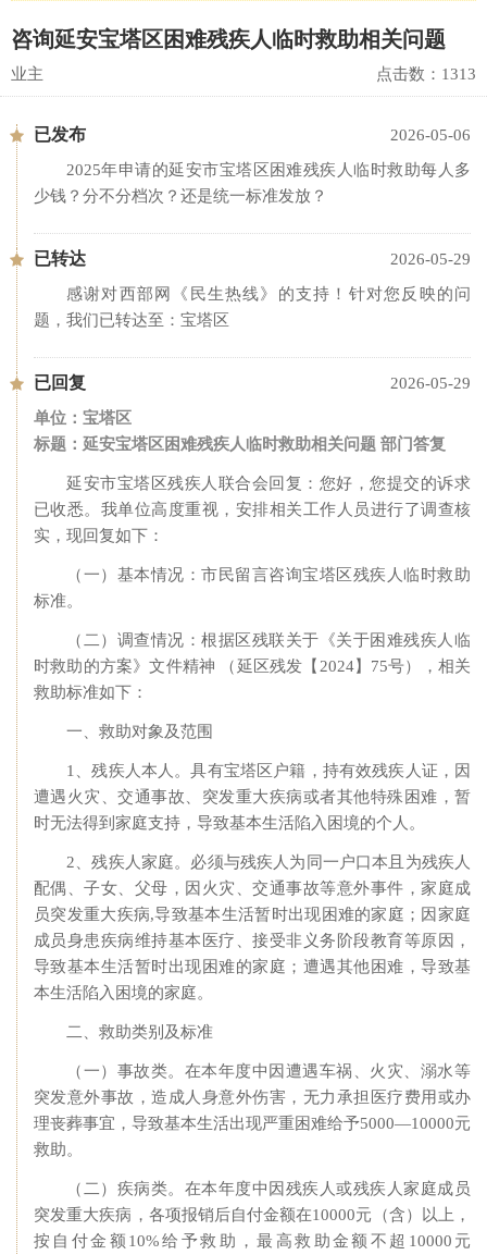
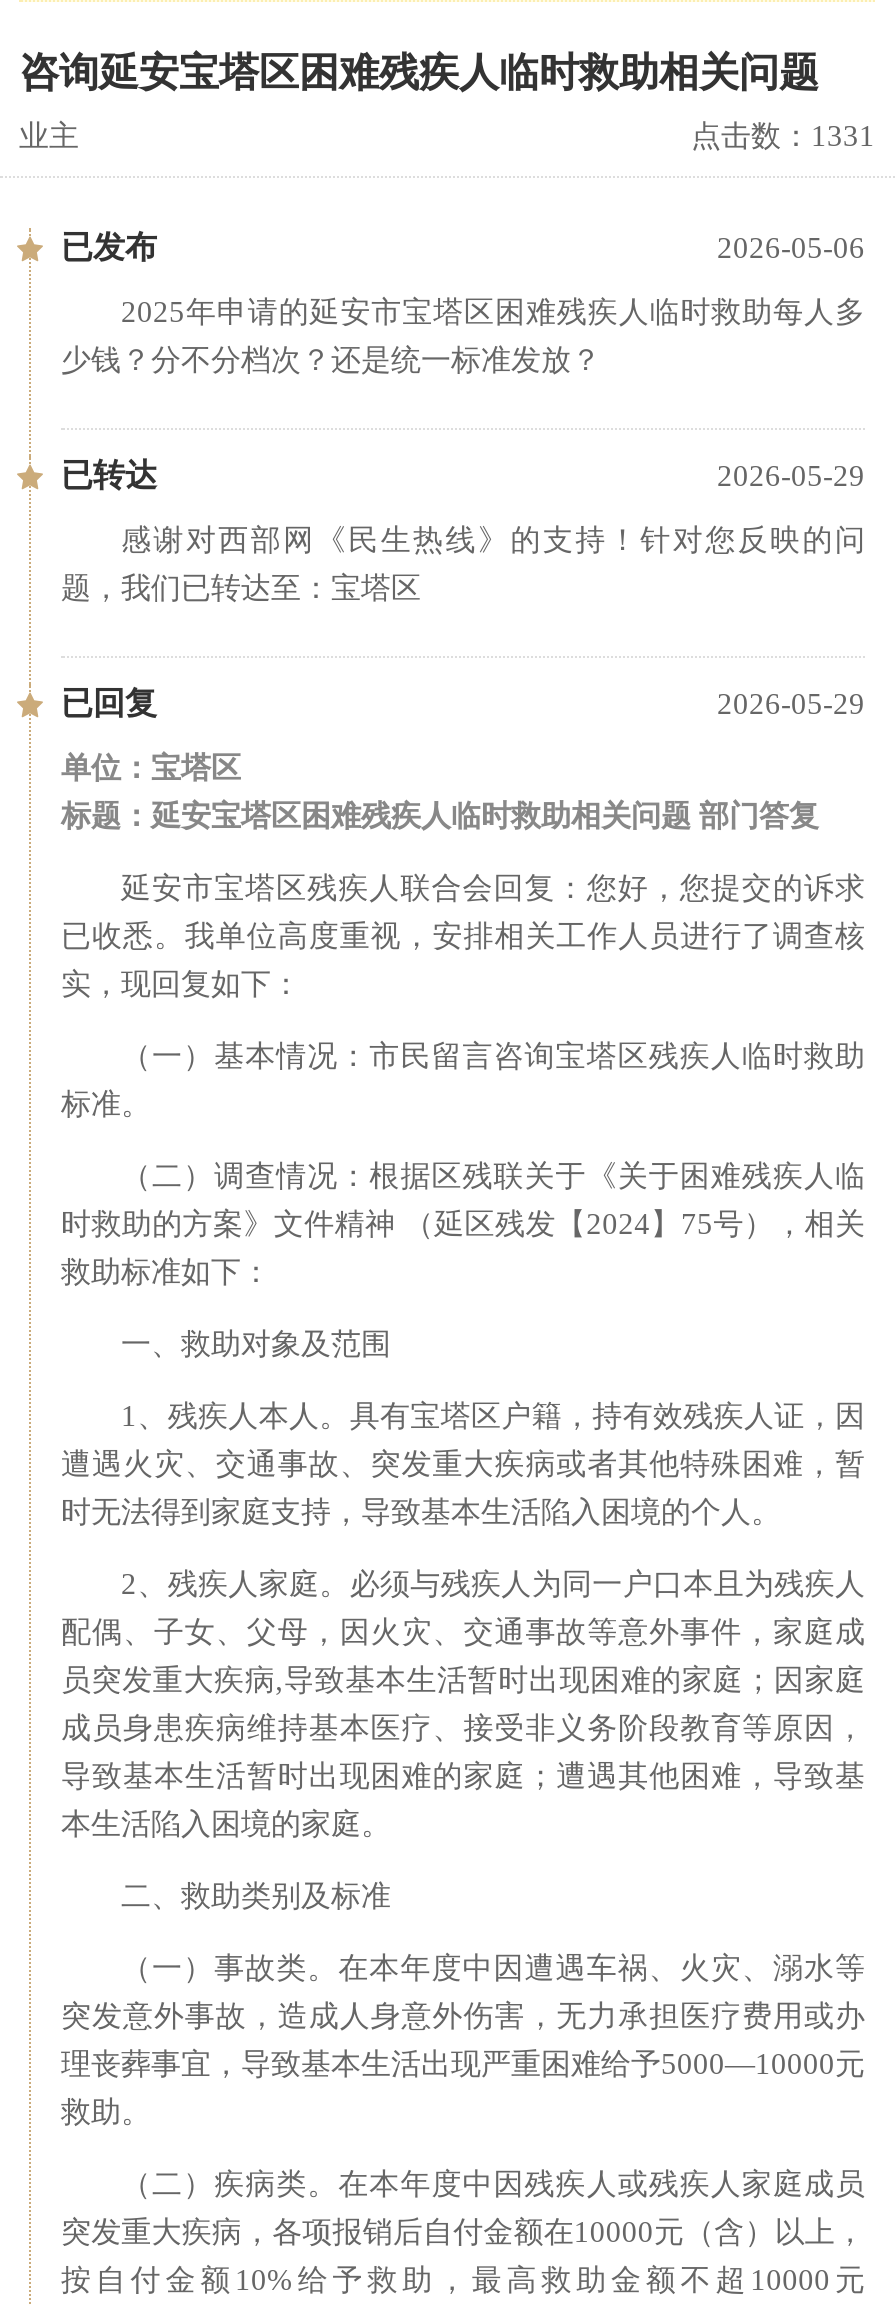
- 点击数：1313
+ 点击数：1331
